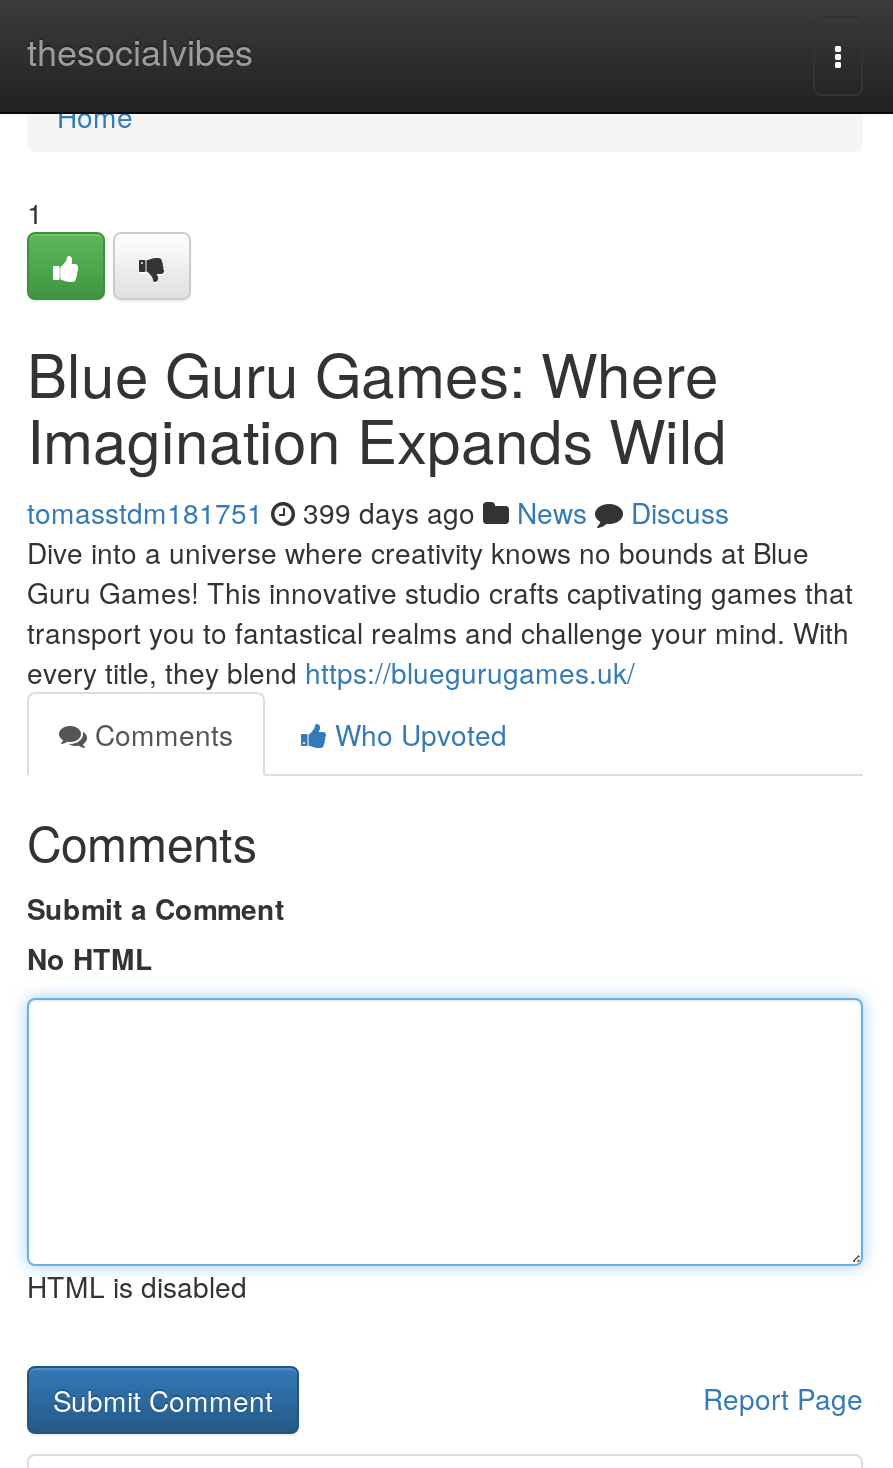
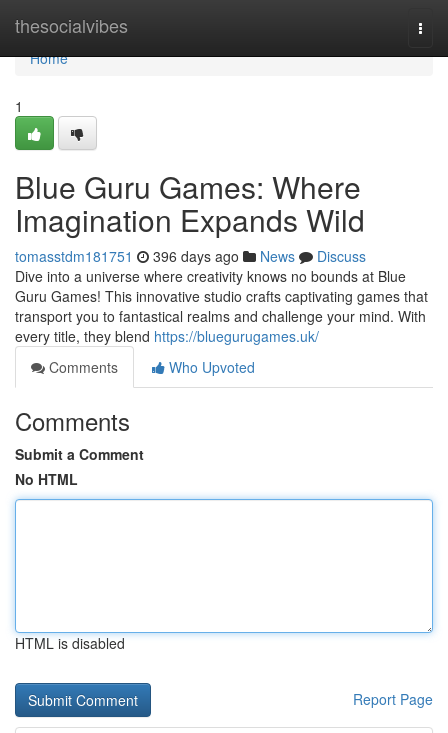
- tomasstdm181751 399 days ago News Discuss
+ tomasstdm181751 396 days ago News Discuss
